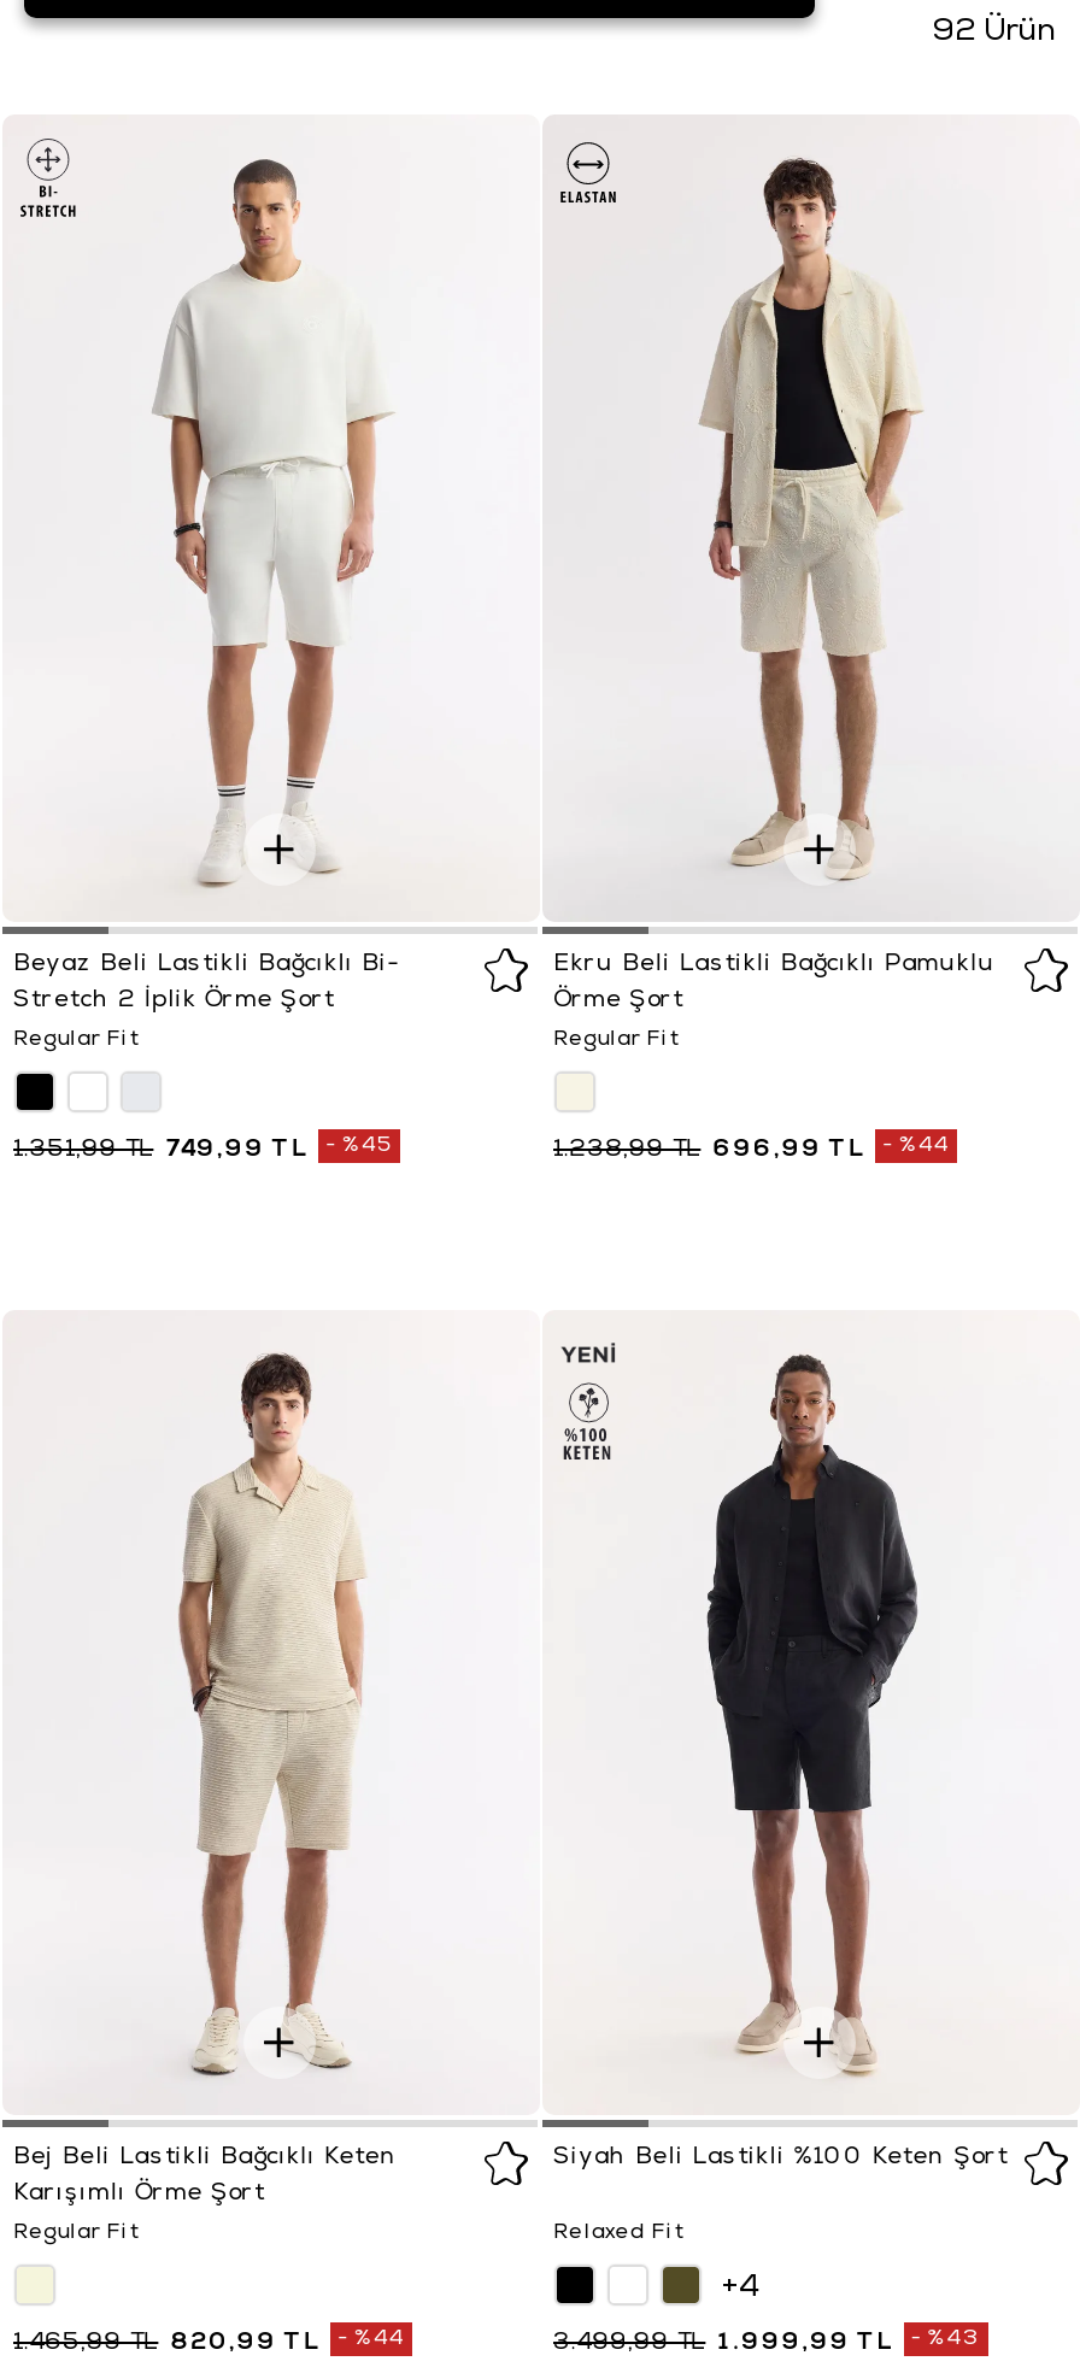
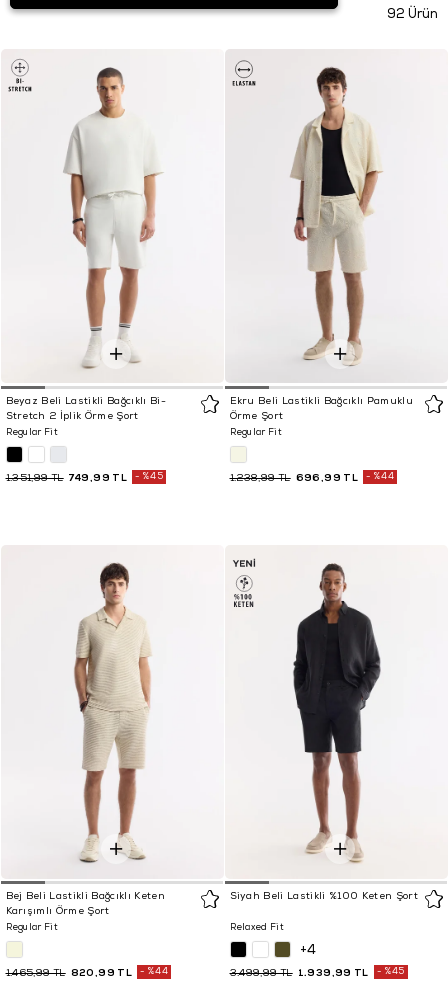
- 1.999,99 TL
+ 1.939,99 TL

- %43
+ %45
